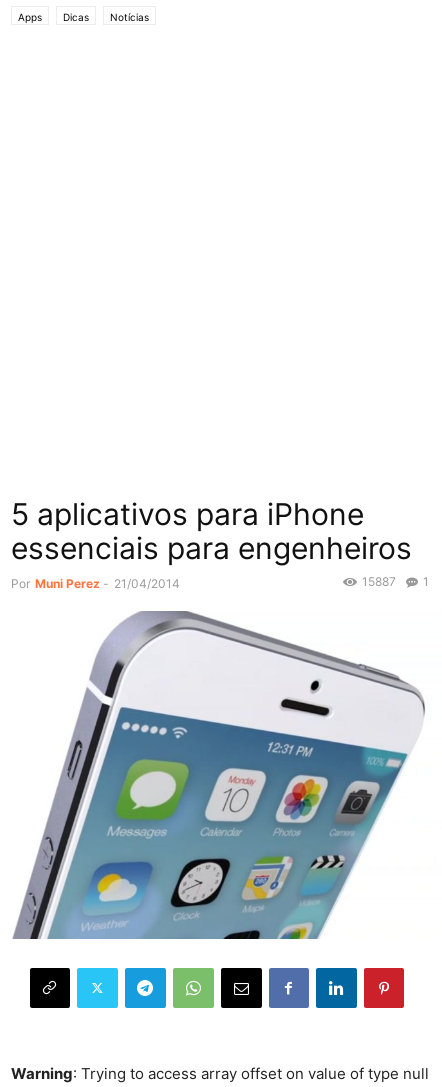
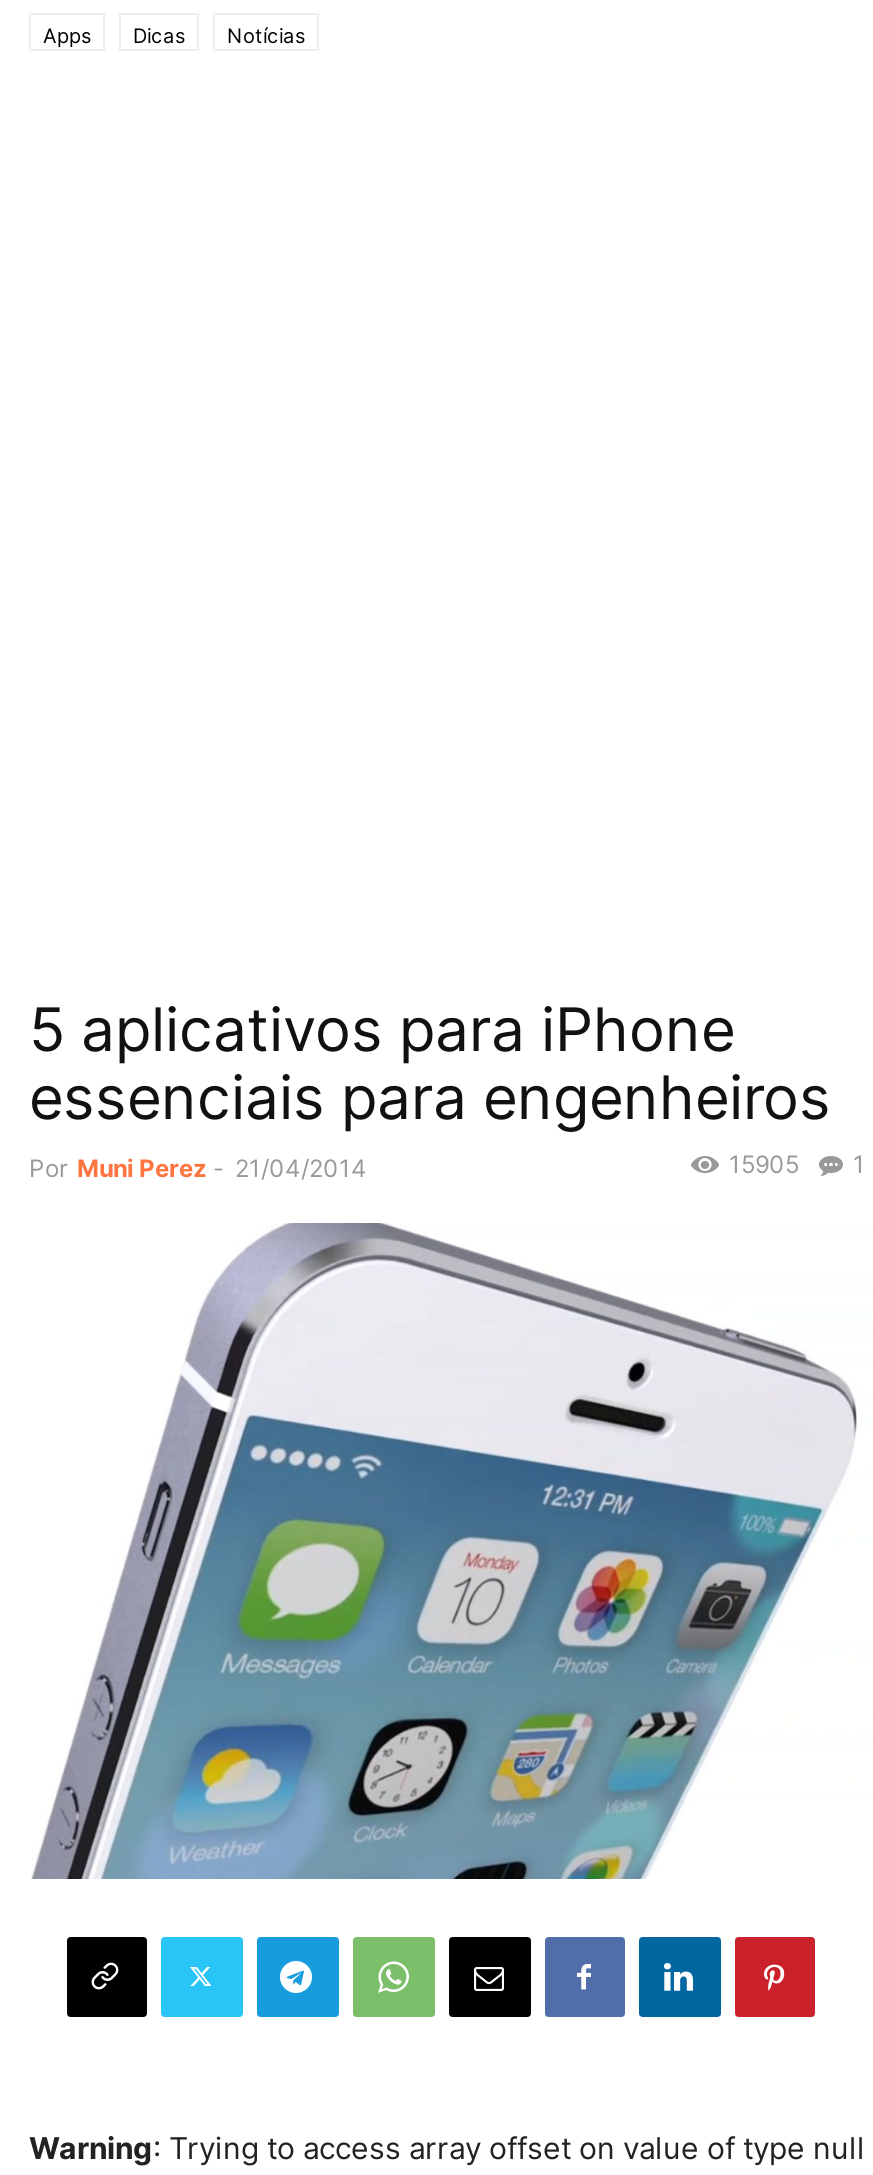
- 15887 1
+ 15905 1
